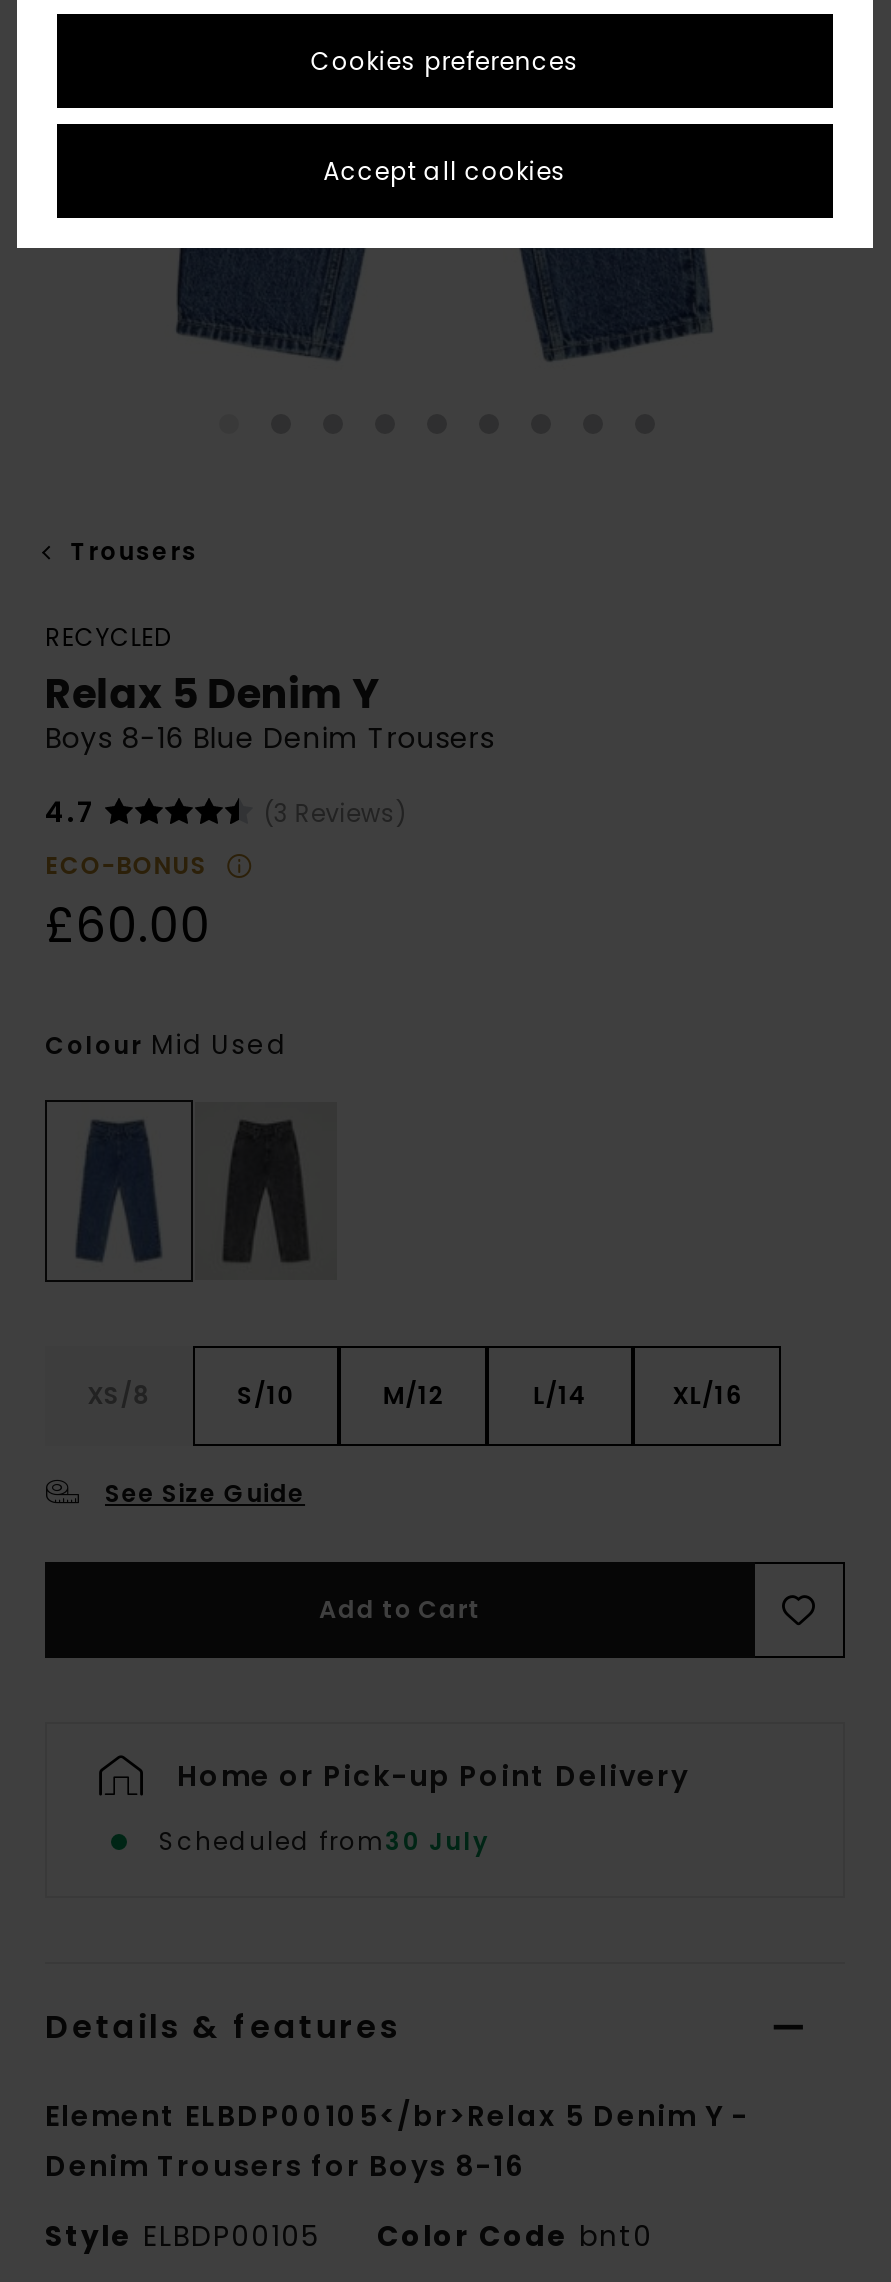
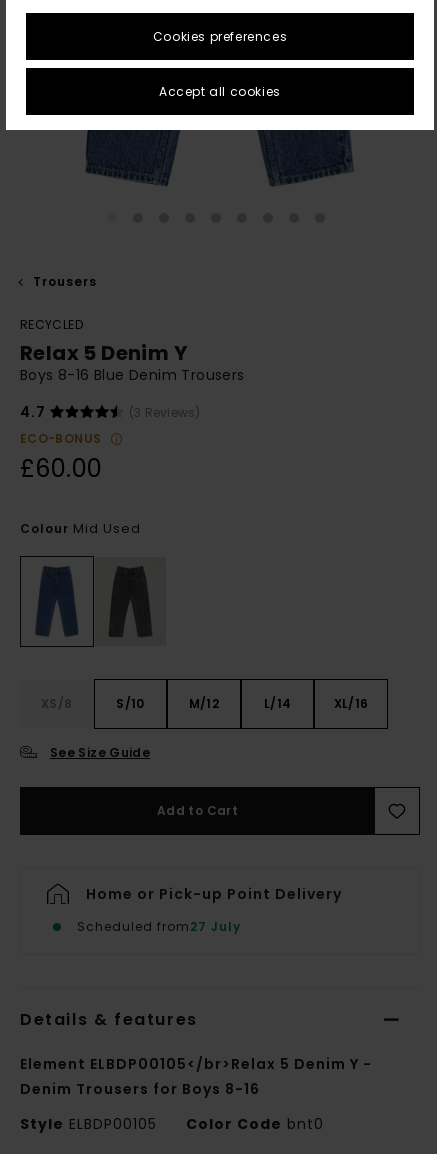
- Scheduled from30 July
+ Scheduled from27 July
